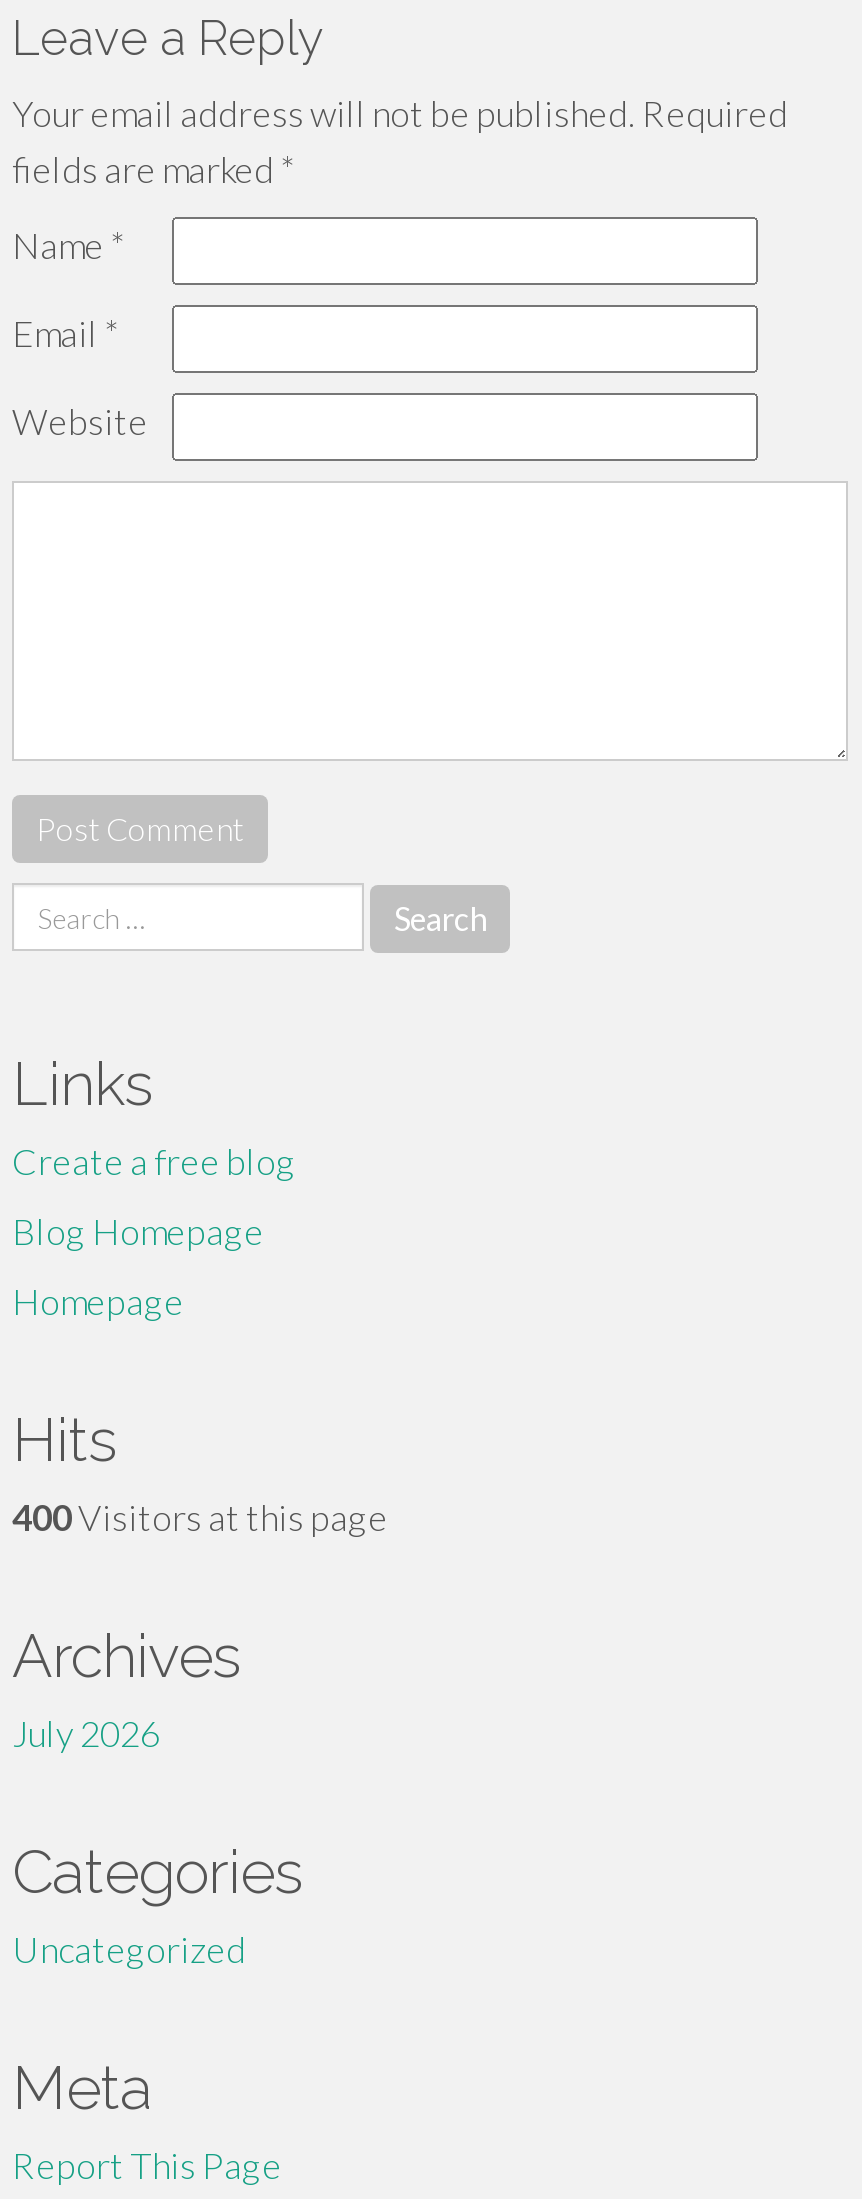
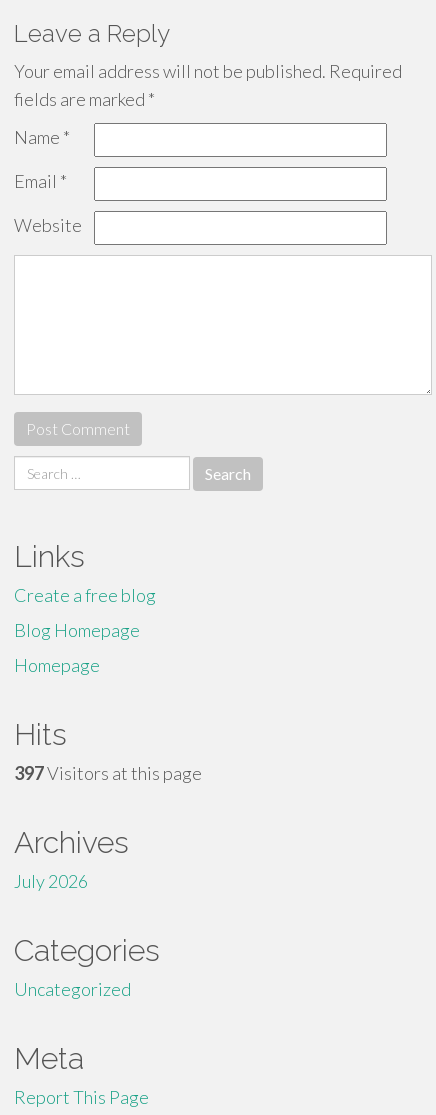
- 400Visitors at this page
+ 397Visitors at this page
